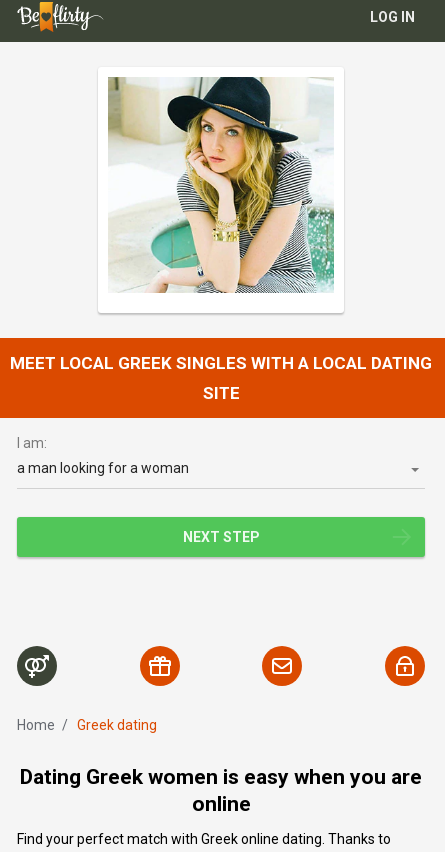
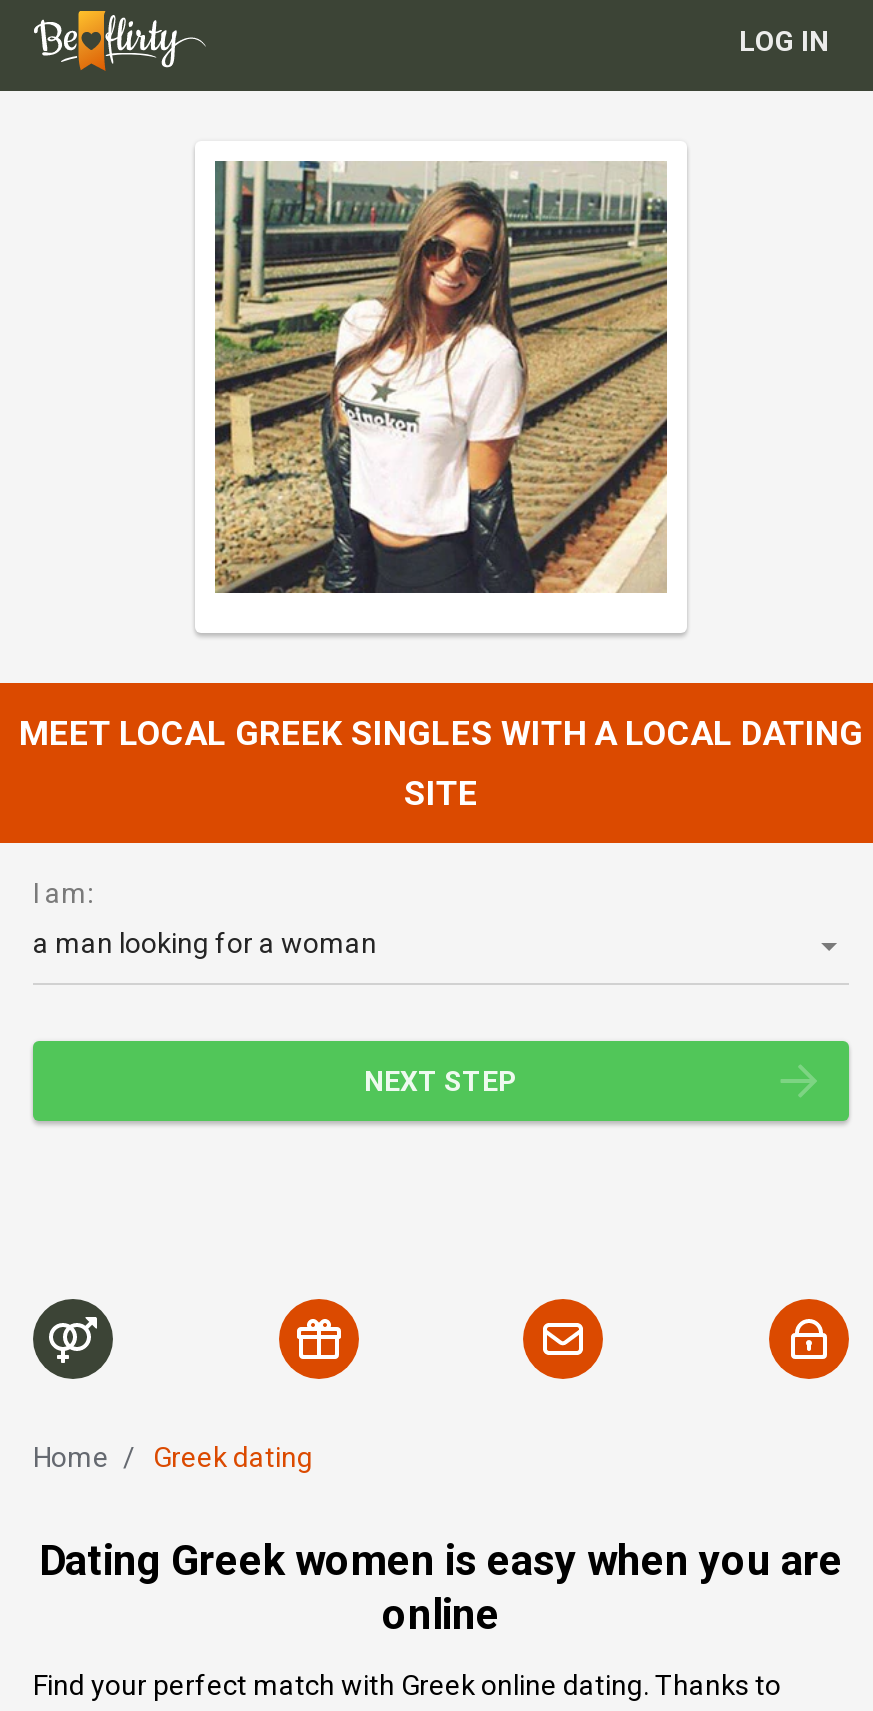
- [image]
+ [image]
